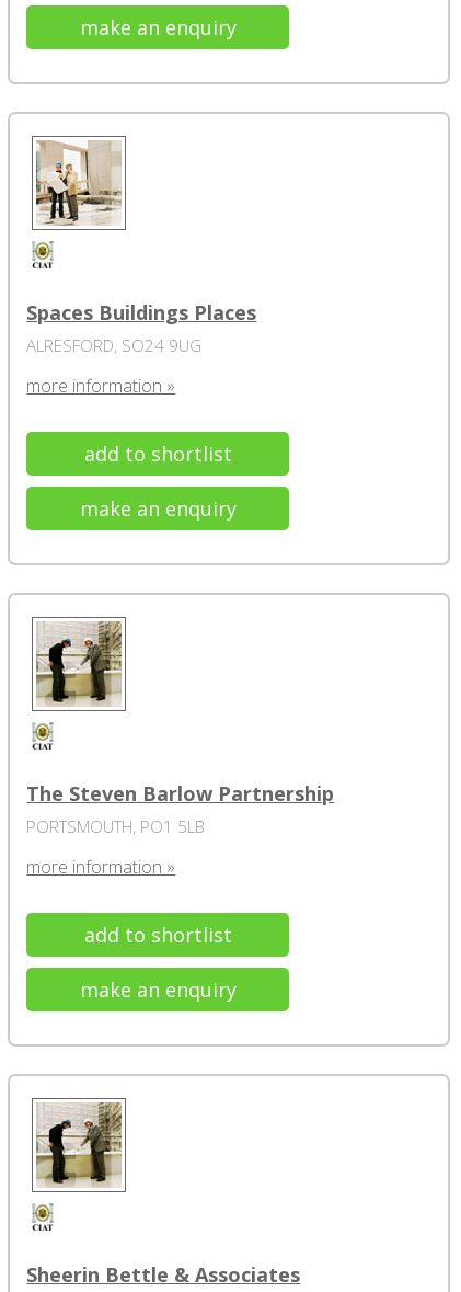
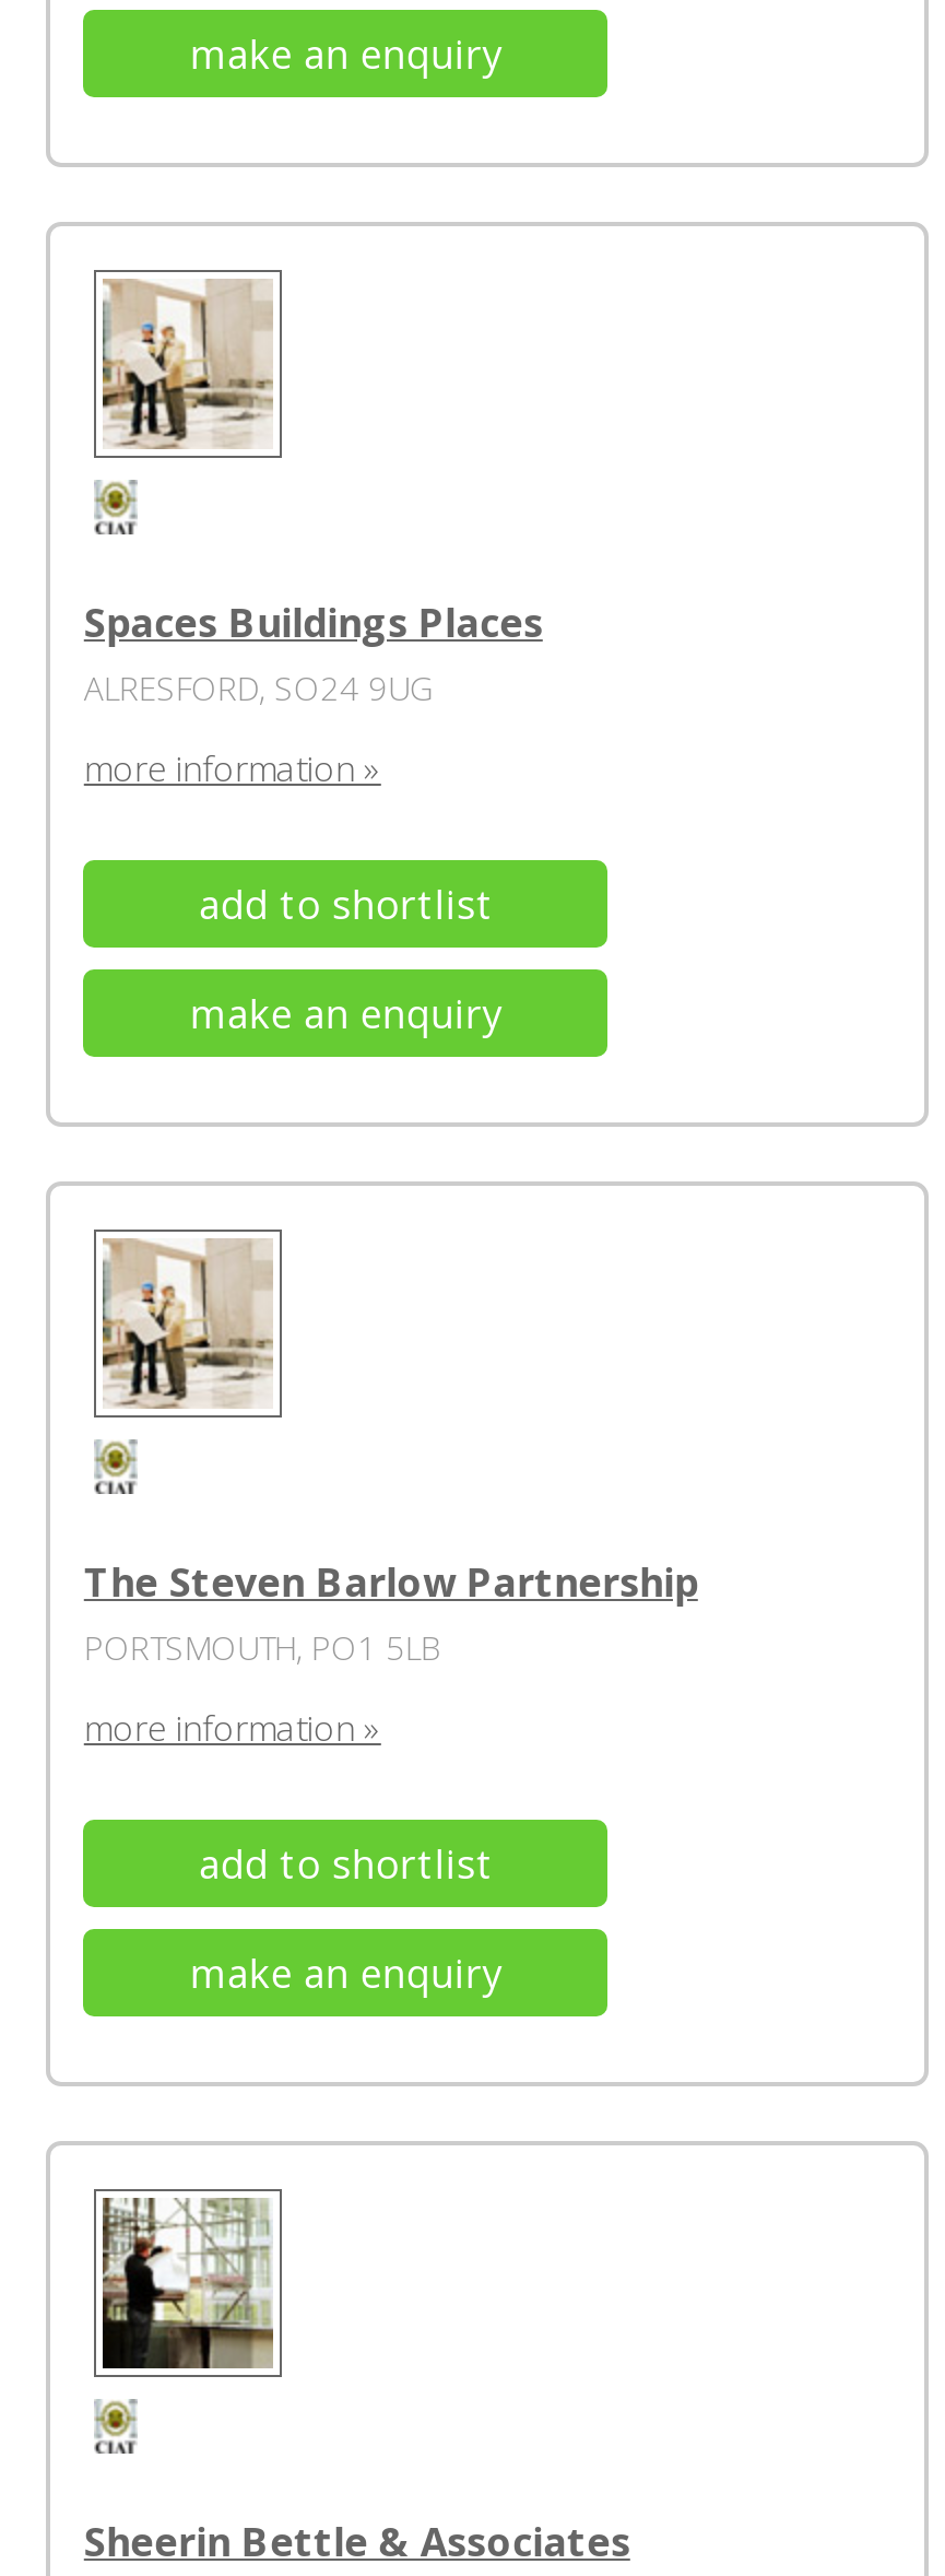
- [image]
+ [image]

- [image]
+ [image]
